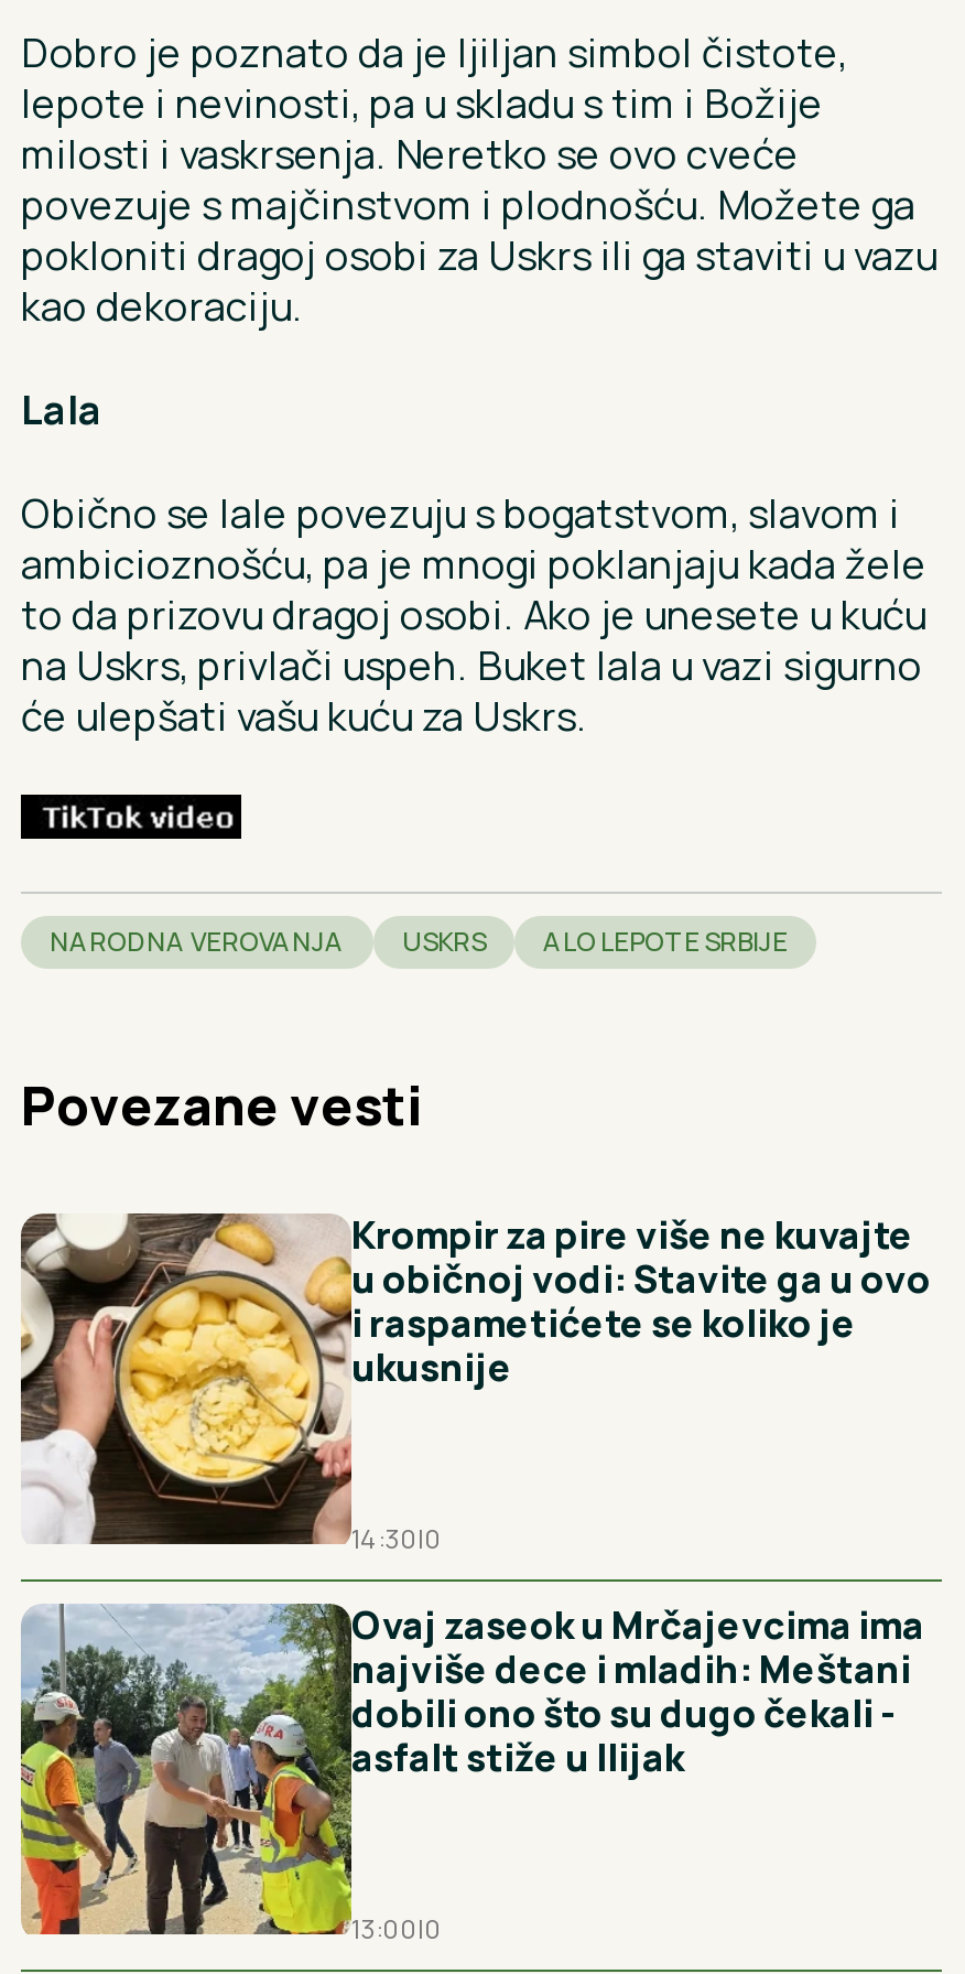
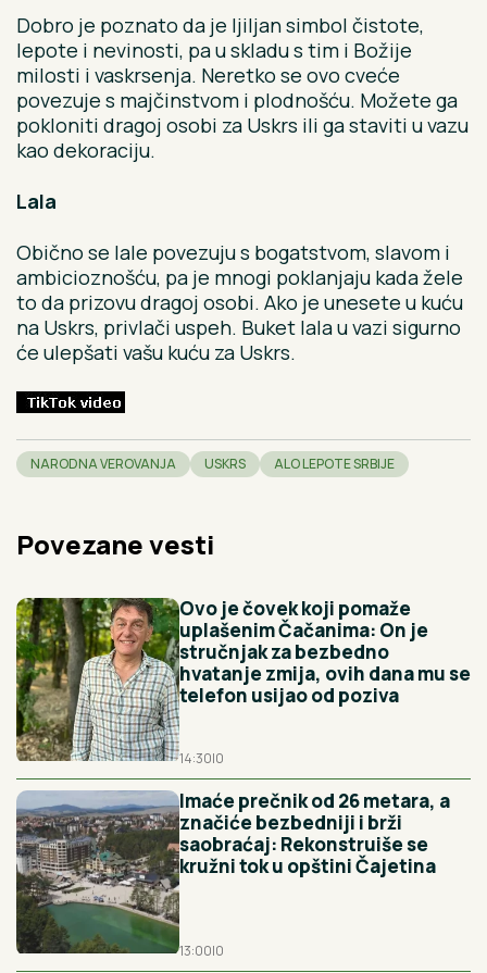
- [image]
- Krompir za pire više ne kuvajte
- u običnoj vodi: Stavite ga u ovo
- i raspametićete se koliko je
- ukusnije
+ [image]
+ Ovo je čovek koji pomaže
+ uplašenim Čačanima: On je
+ stručnjak za bezbedno
+ hvatanje zmija, ovih dana mu se
+ telefon usijao od poziva

- [image]
- Ovaj zaseok u Mrčajevcima ima
- najviše dece i mladih: Meštani
- dobili ono što su dugo čekali -
- asfalt stiže u Ilijak
+ [image]
+ Imaće prečnik od 26 metara, a
+ značiće bezbedniji i brži
+ saobraćaj: Rekonstruiše se
+ kružni tok u opštini Čajetina
